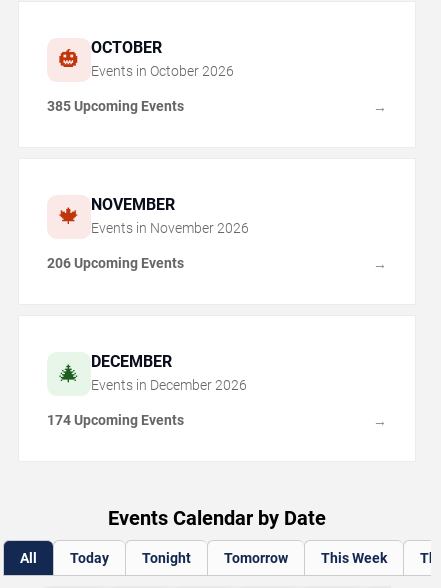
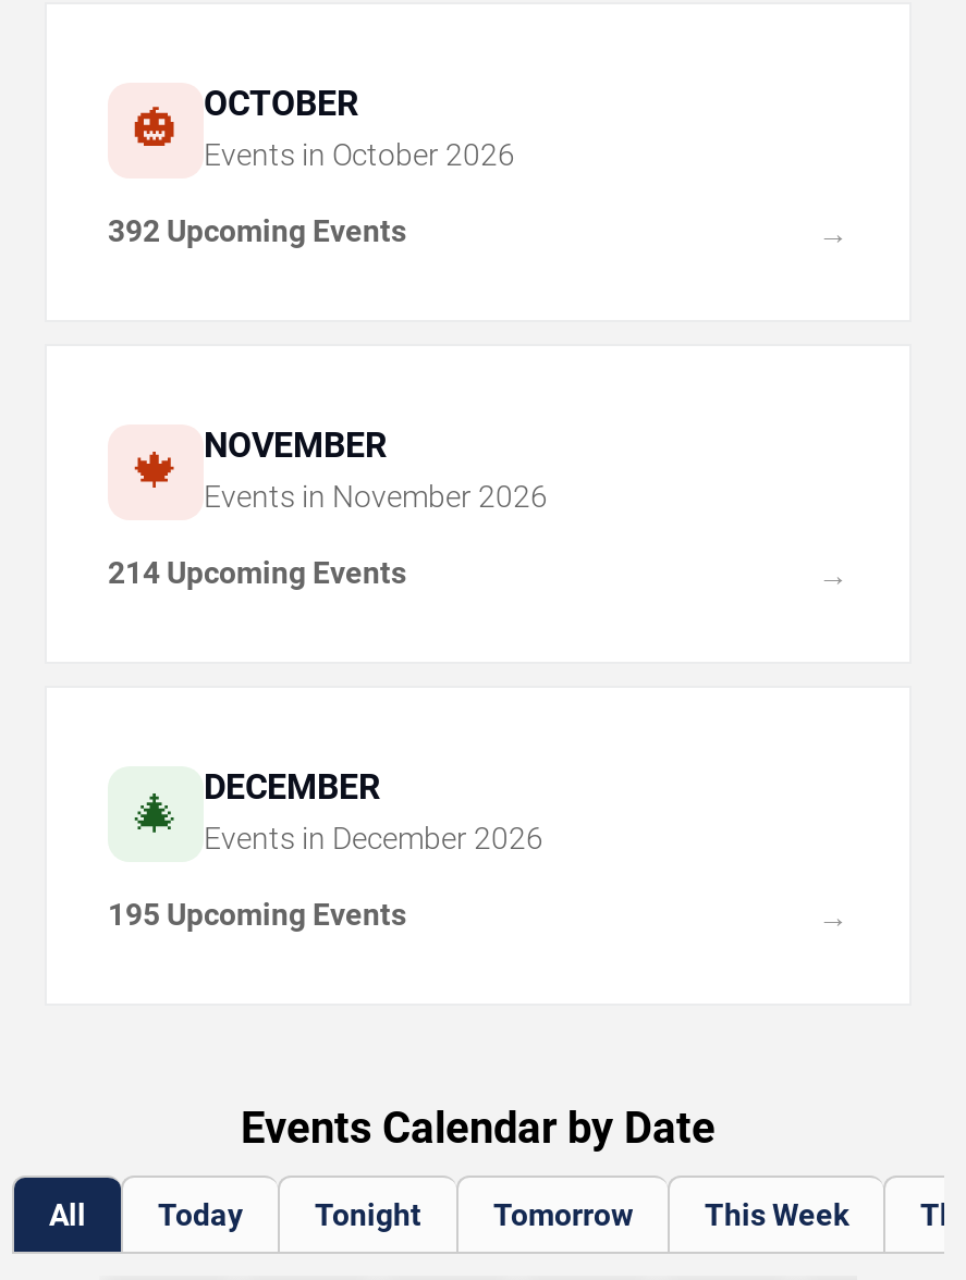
- 385 Upcoming Events
+ 392 Upcoming Events

- 206 Upcoming Events
+ 214 Upcoming Events

- 174 Upcoming Events
+ 195 Upcoming Events
